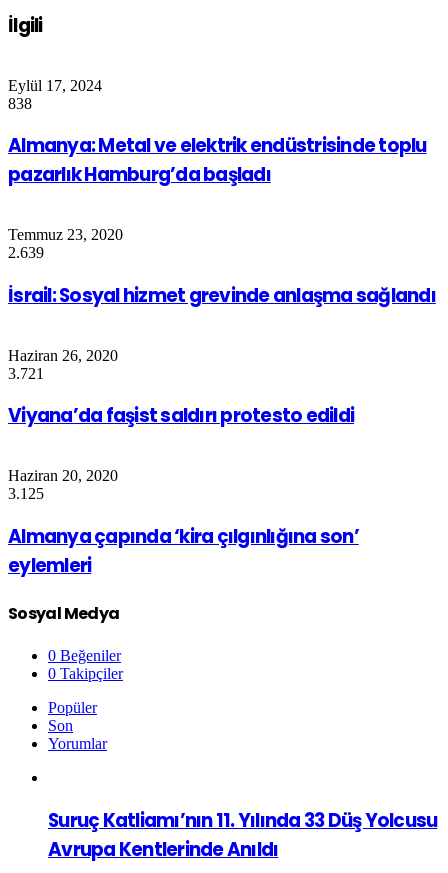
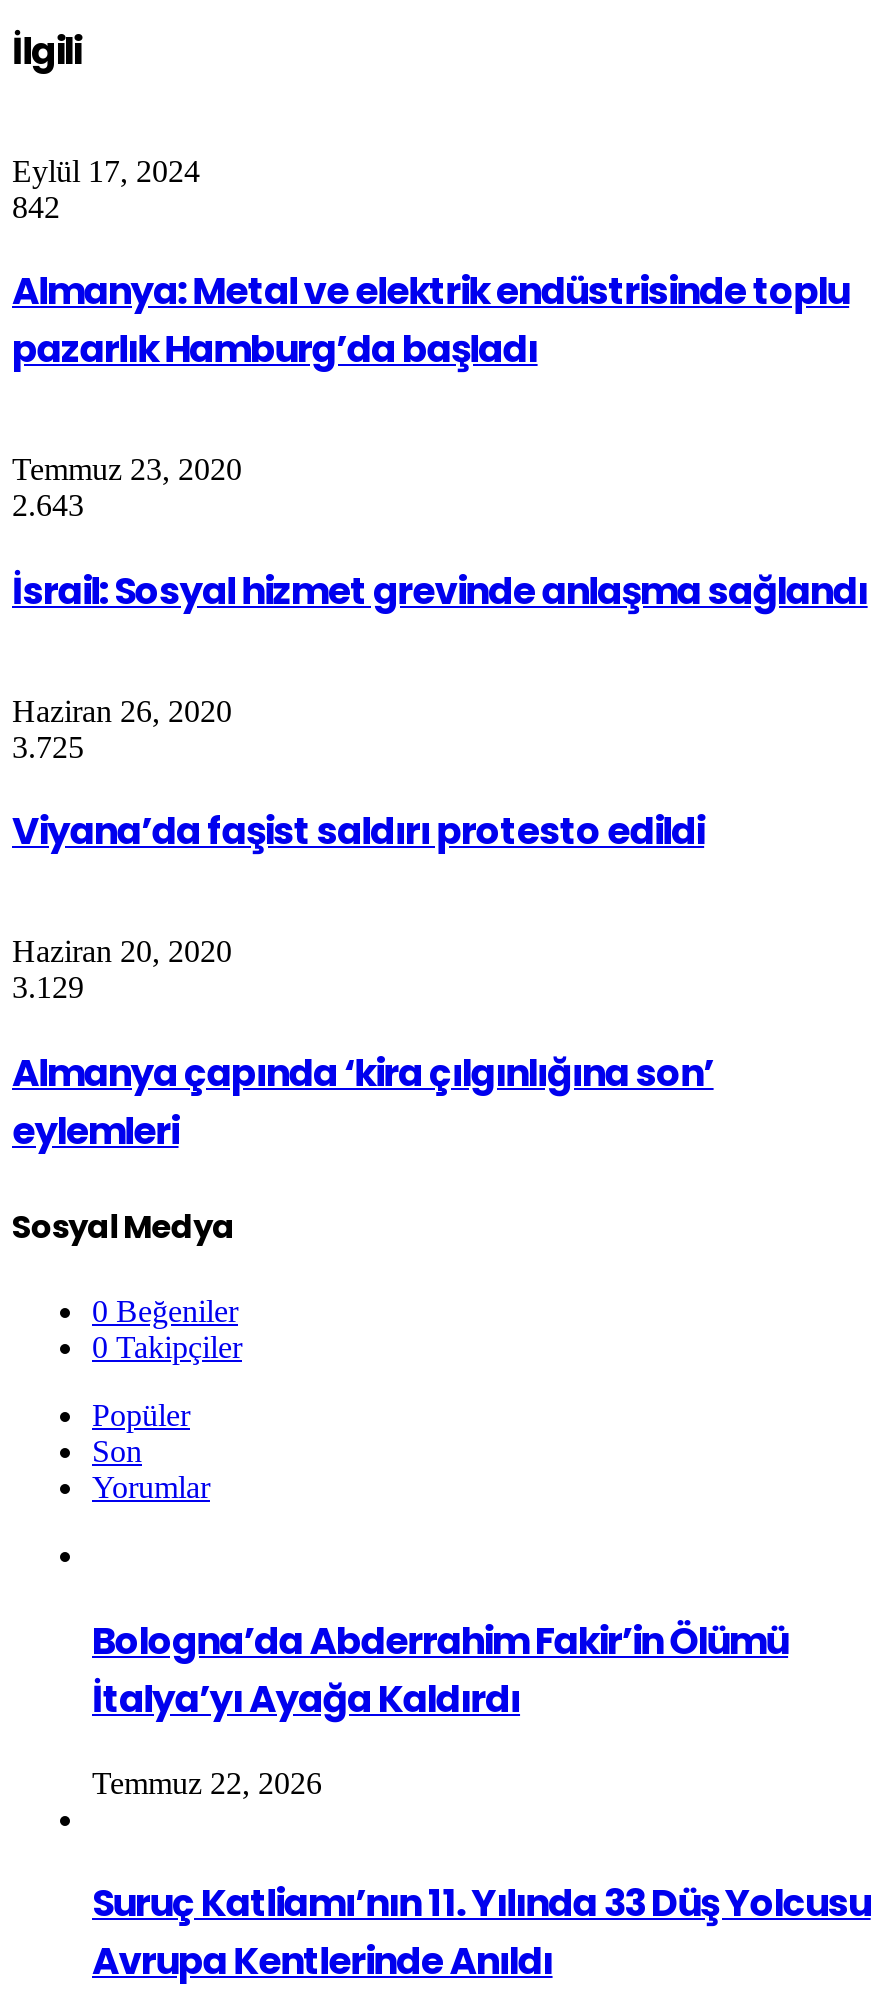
- 838
+ 842

- 2.639
+ 2.643

- 3.721
+ 3.725

- 3.125
+ 3.129

+ Bologna’da Abderrahim Fakir’in Ölümü
+ İtalya’yı Ayağa Kaldırdı
+ Temmuz 22, 2026
